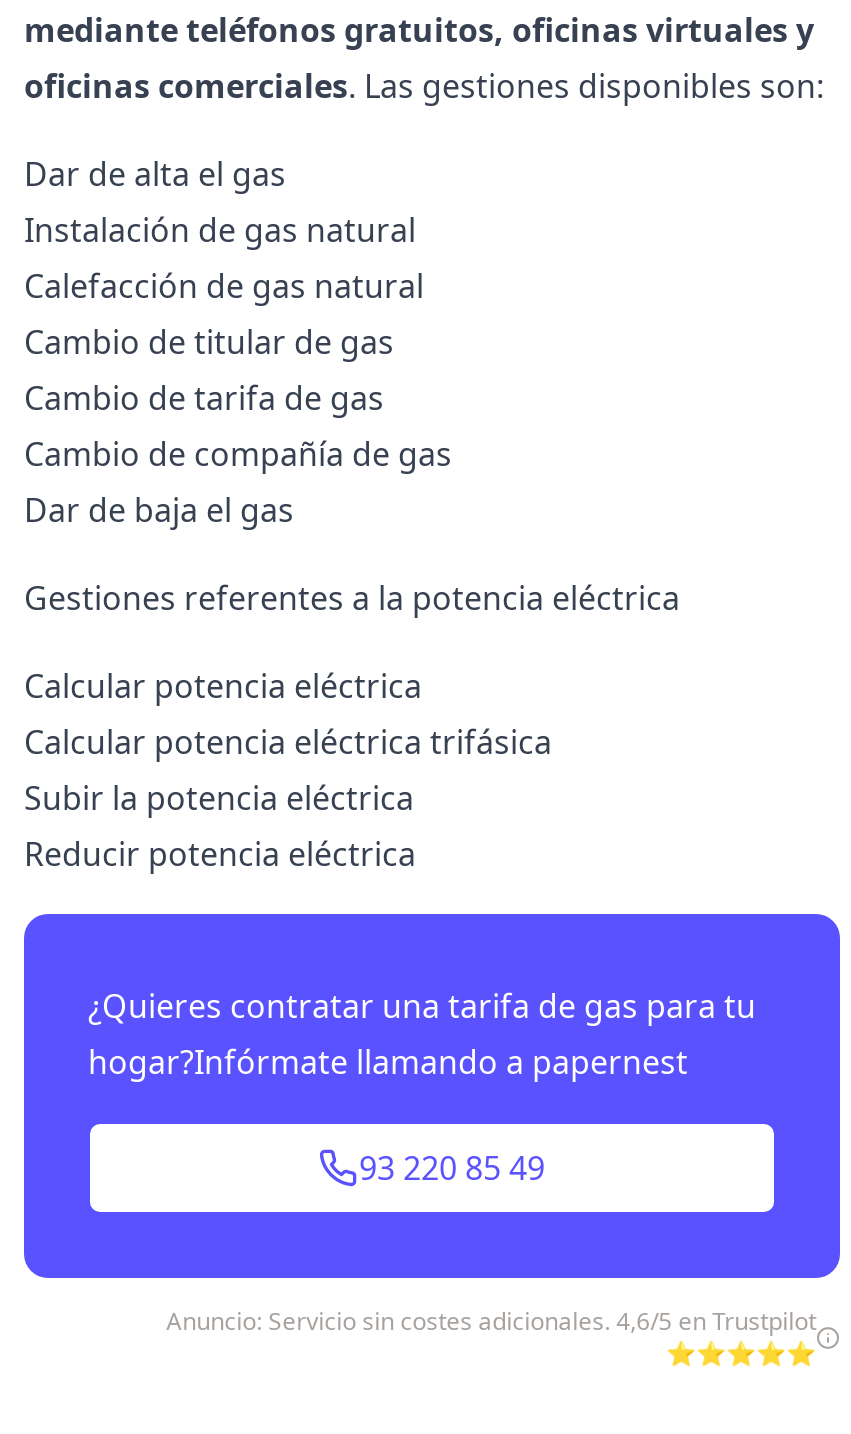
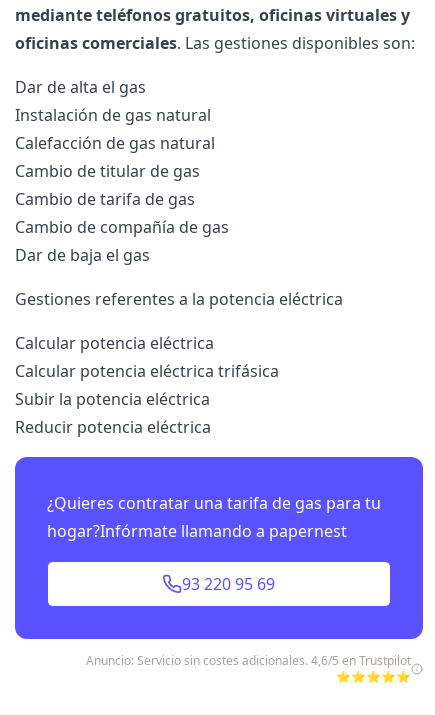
- 93 220 85 49
+ 93 220 95 69
